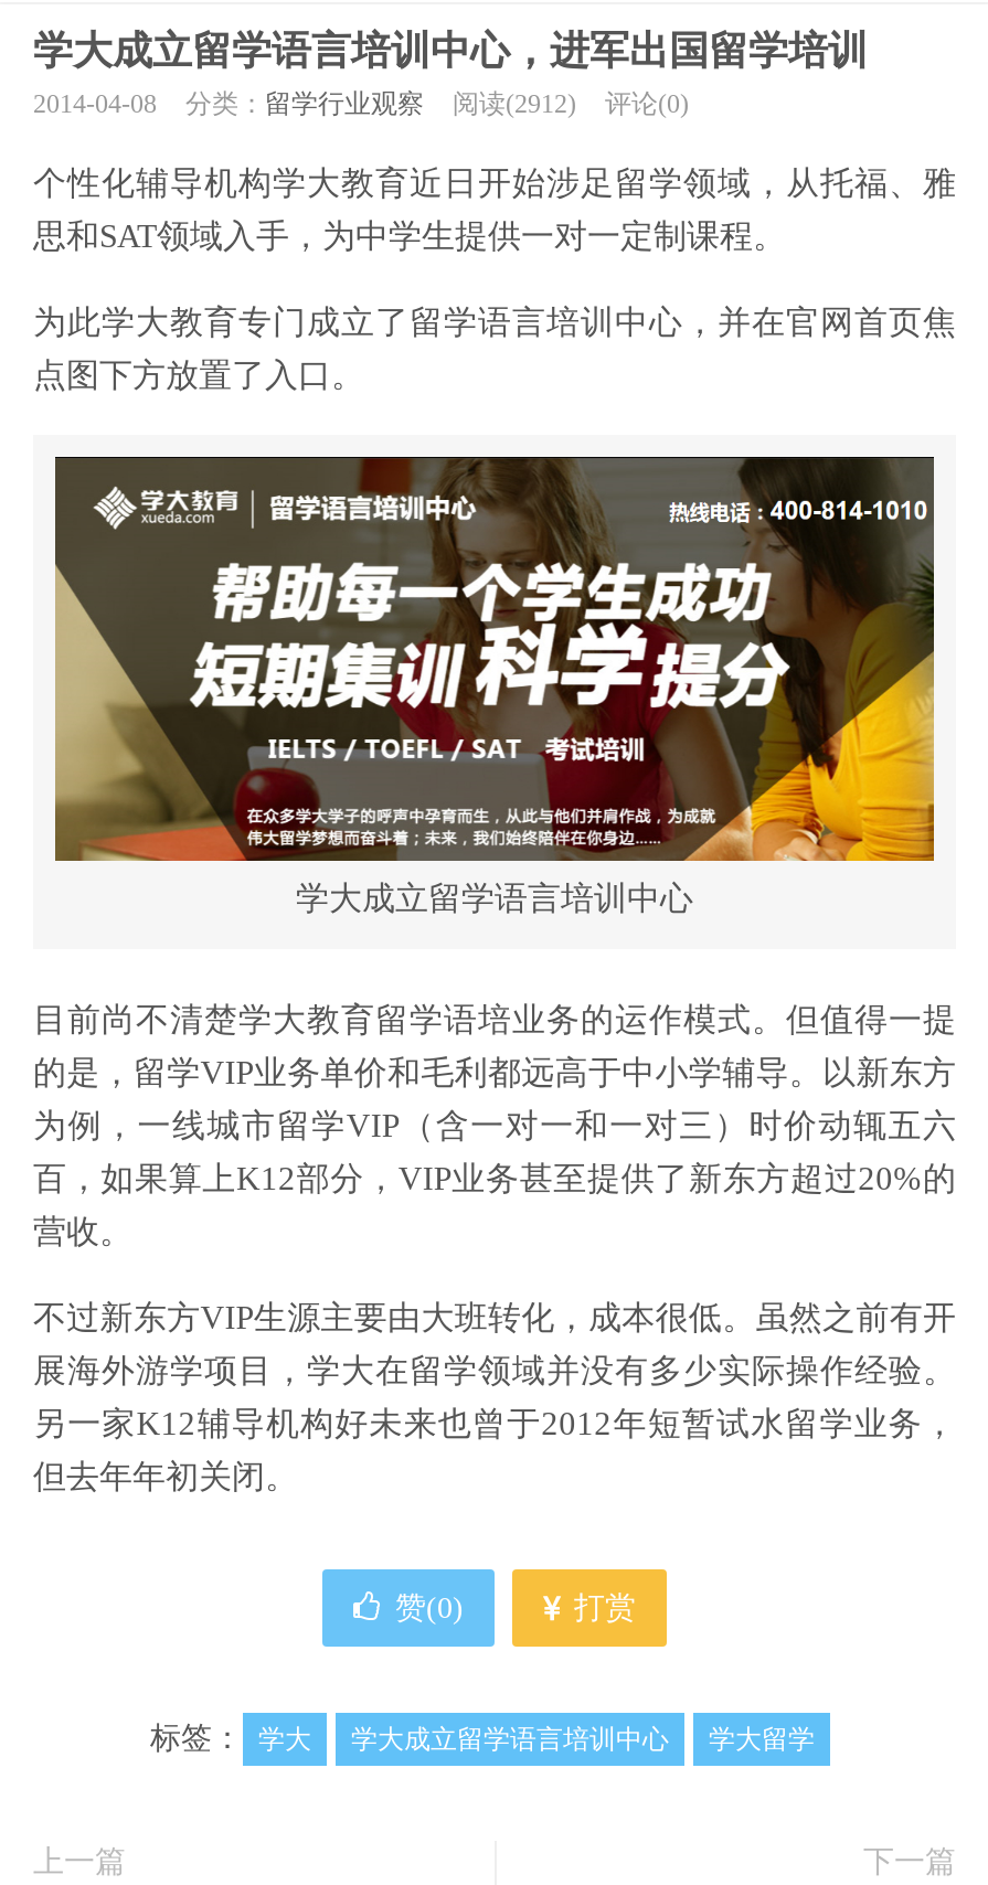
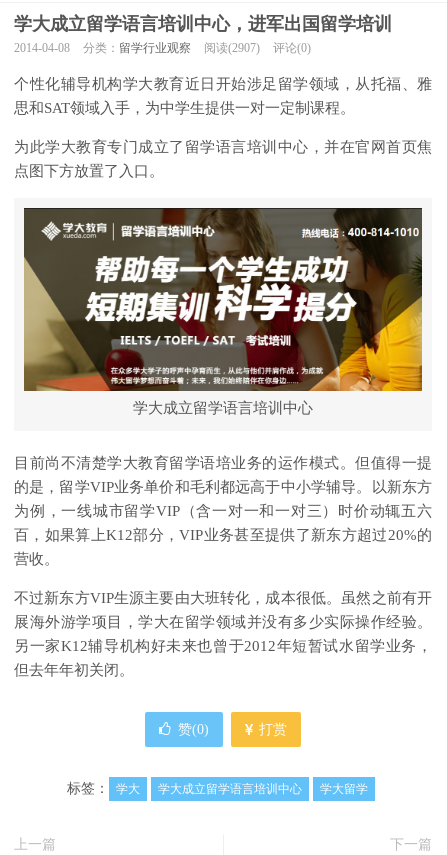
- 2014-04-08 分类：留学行业观察 阅读(2912) 评论(0)
+ 2014-04-08 分类：留学行业观察 阅读(2907) 评论(0)
